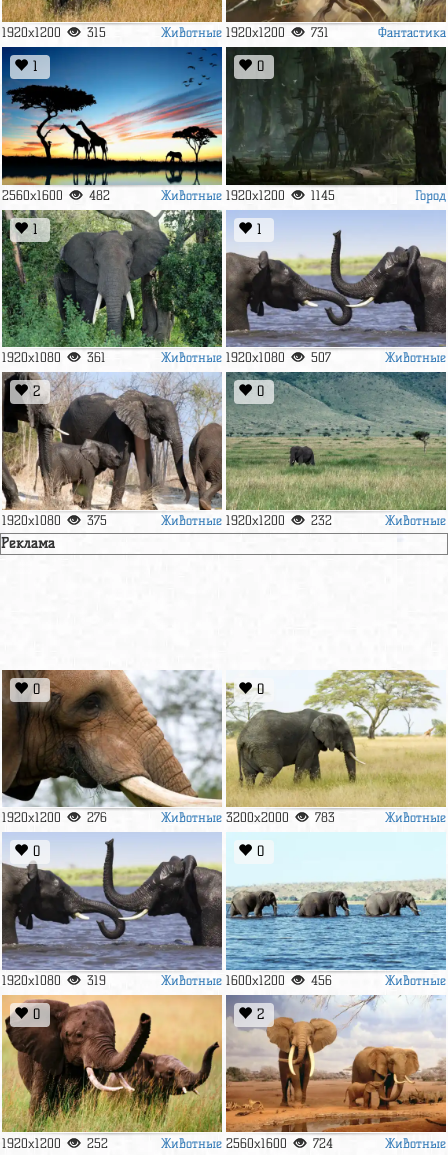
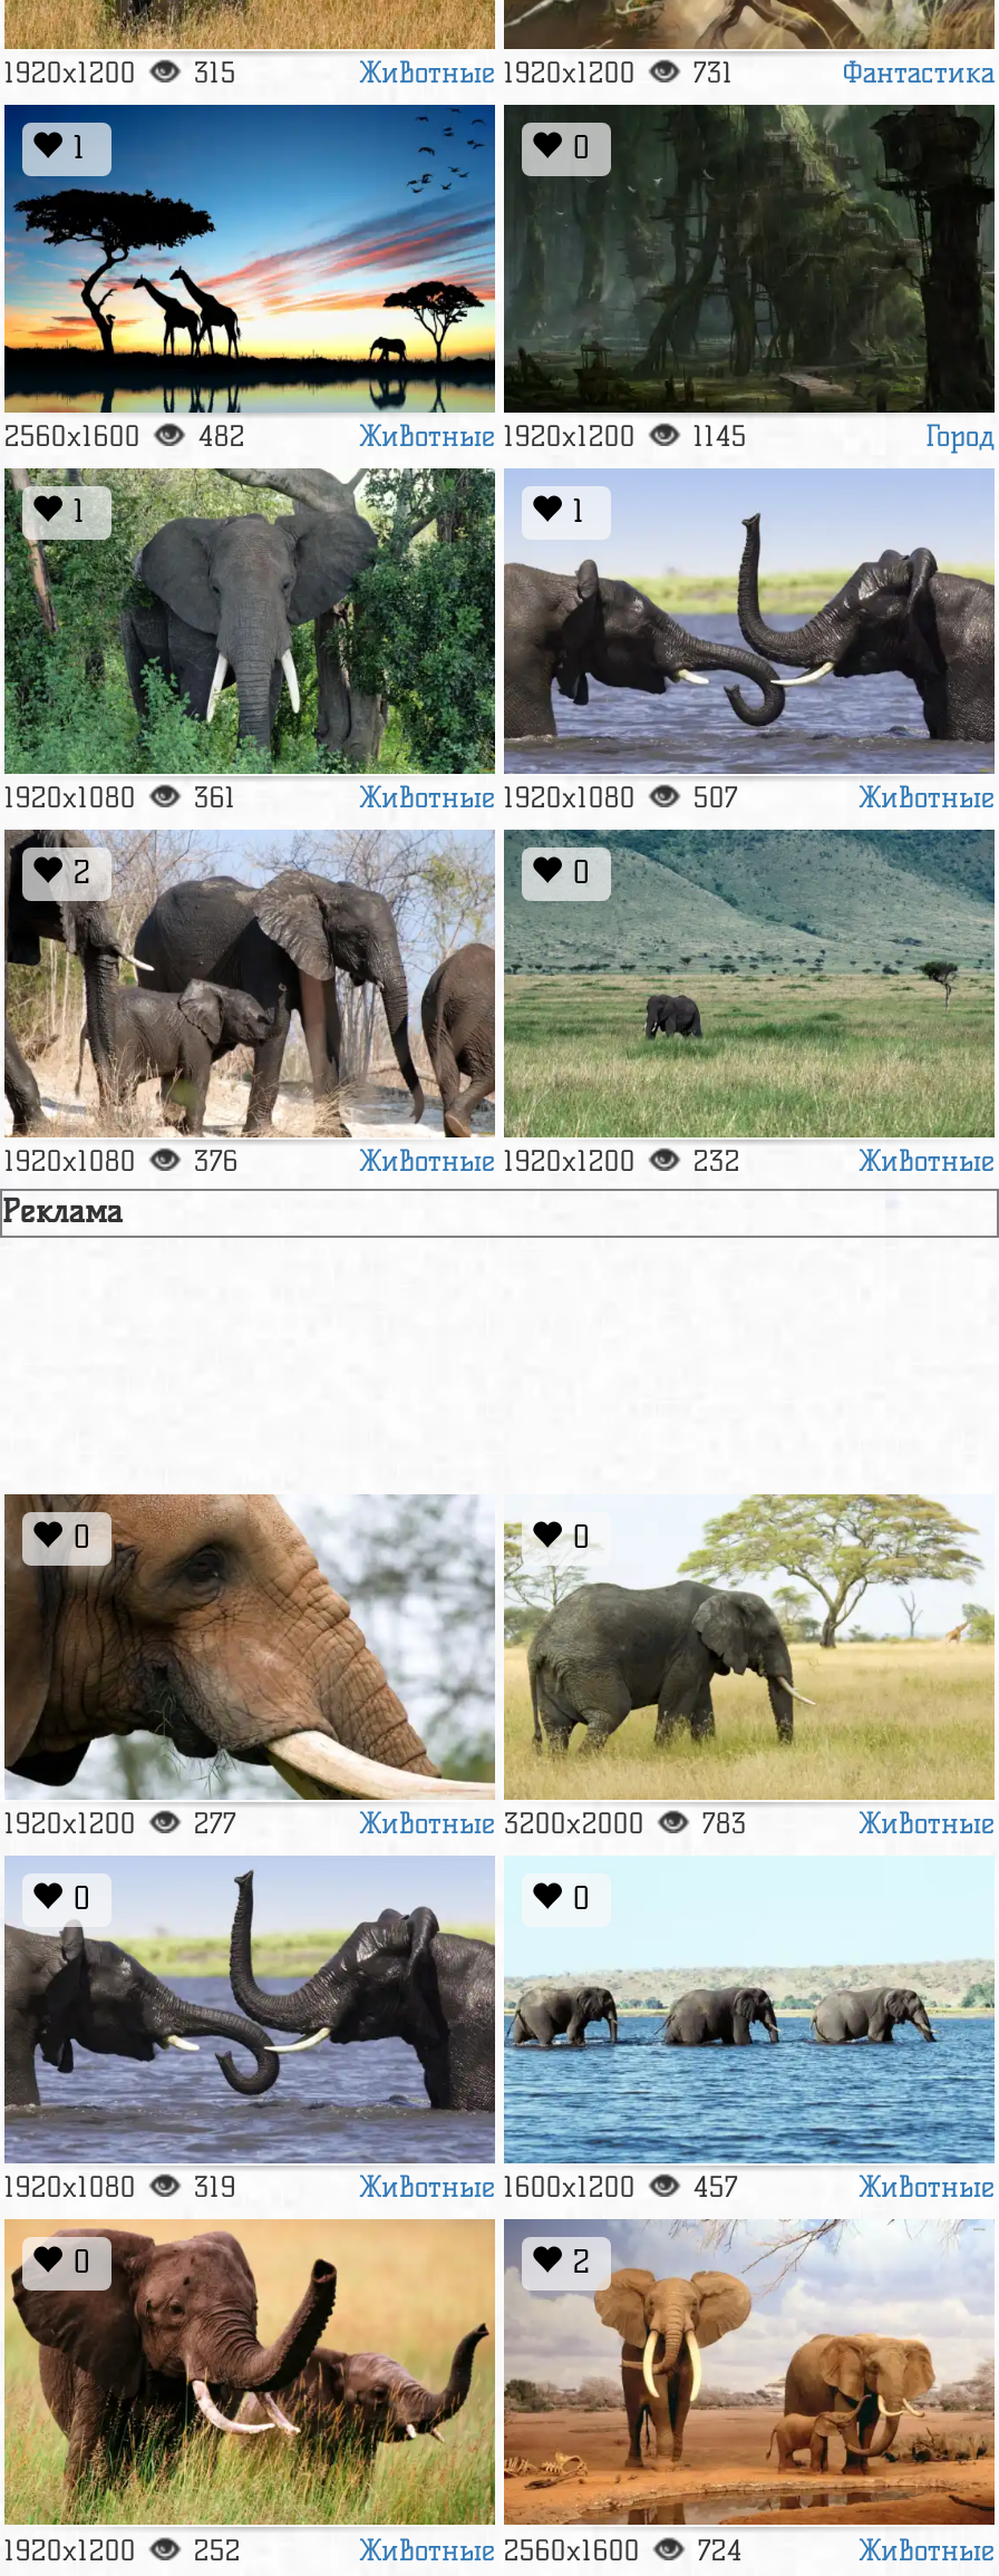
- 1920x1080 375
+ 1920x1080 376

- 1920x1200 276
+ 1920x1200 277

- Животные 1600x1200 456
+ Животные 1600x1200 457
